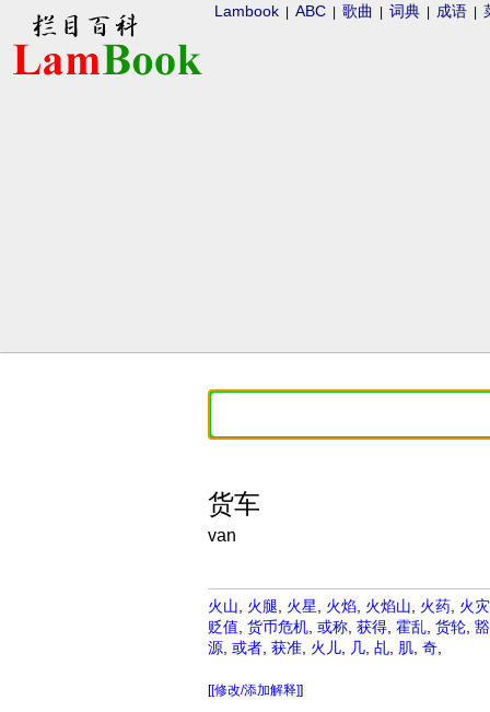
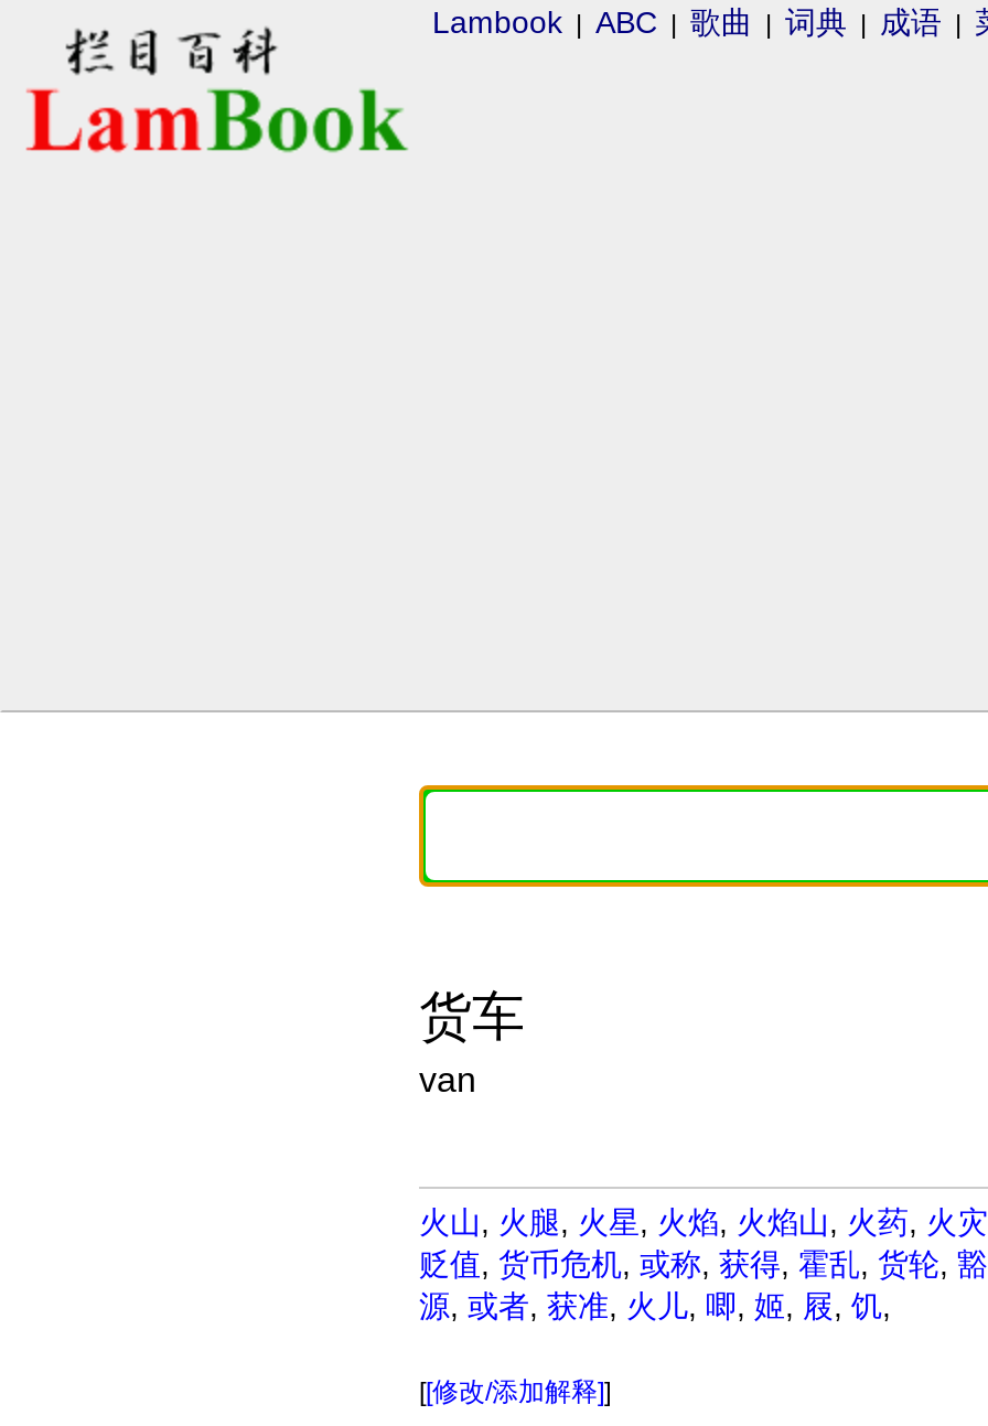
- 源,或者,获准,火儿,几,乩,肌,奇,
+ 源,或者,获准,火儿,唧,姬,屐,饥,
